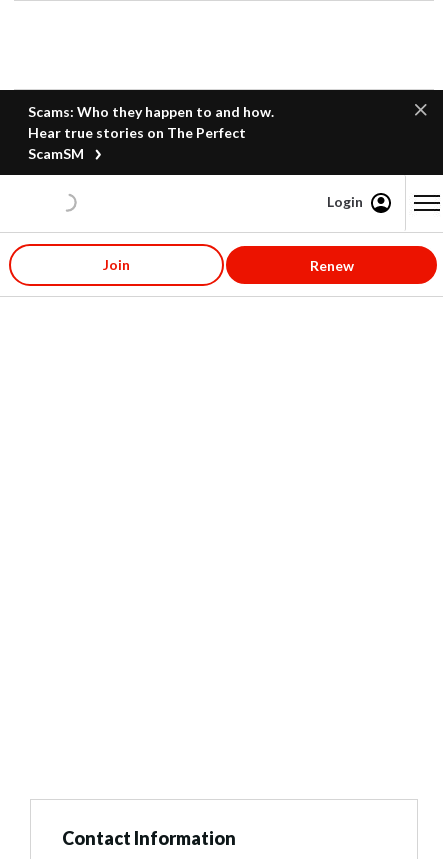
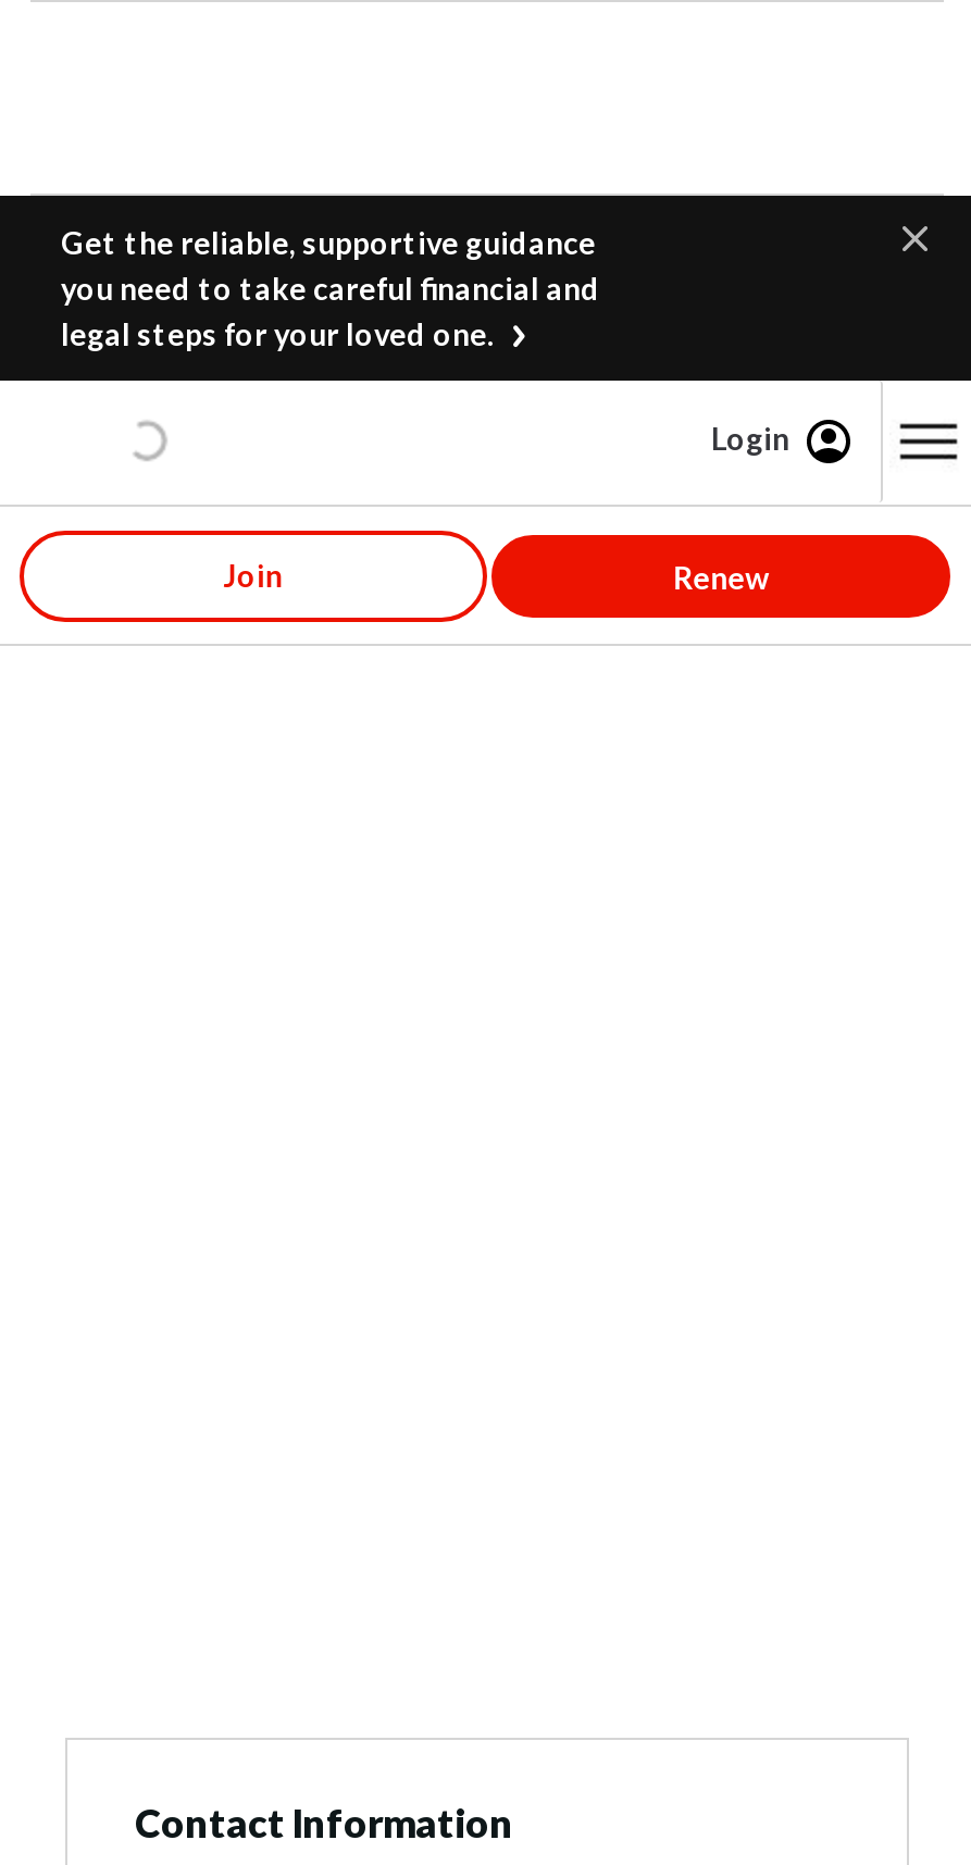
- Scams: Who they happen to and how.
- Hear true stories on The Perfect
- ScamSM
+ Get the reliable, supportive guidance
+ you need to take careful financial and
+ legal steps for your loved one.
